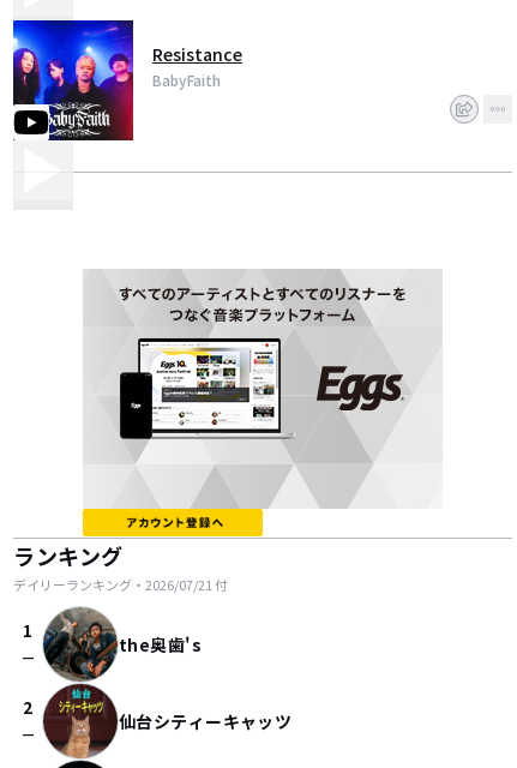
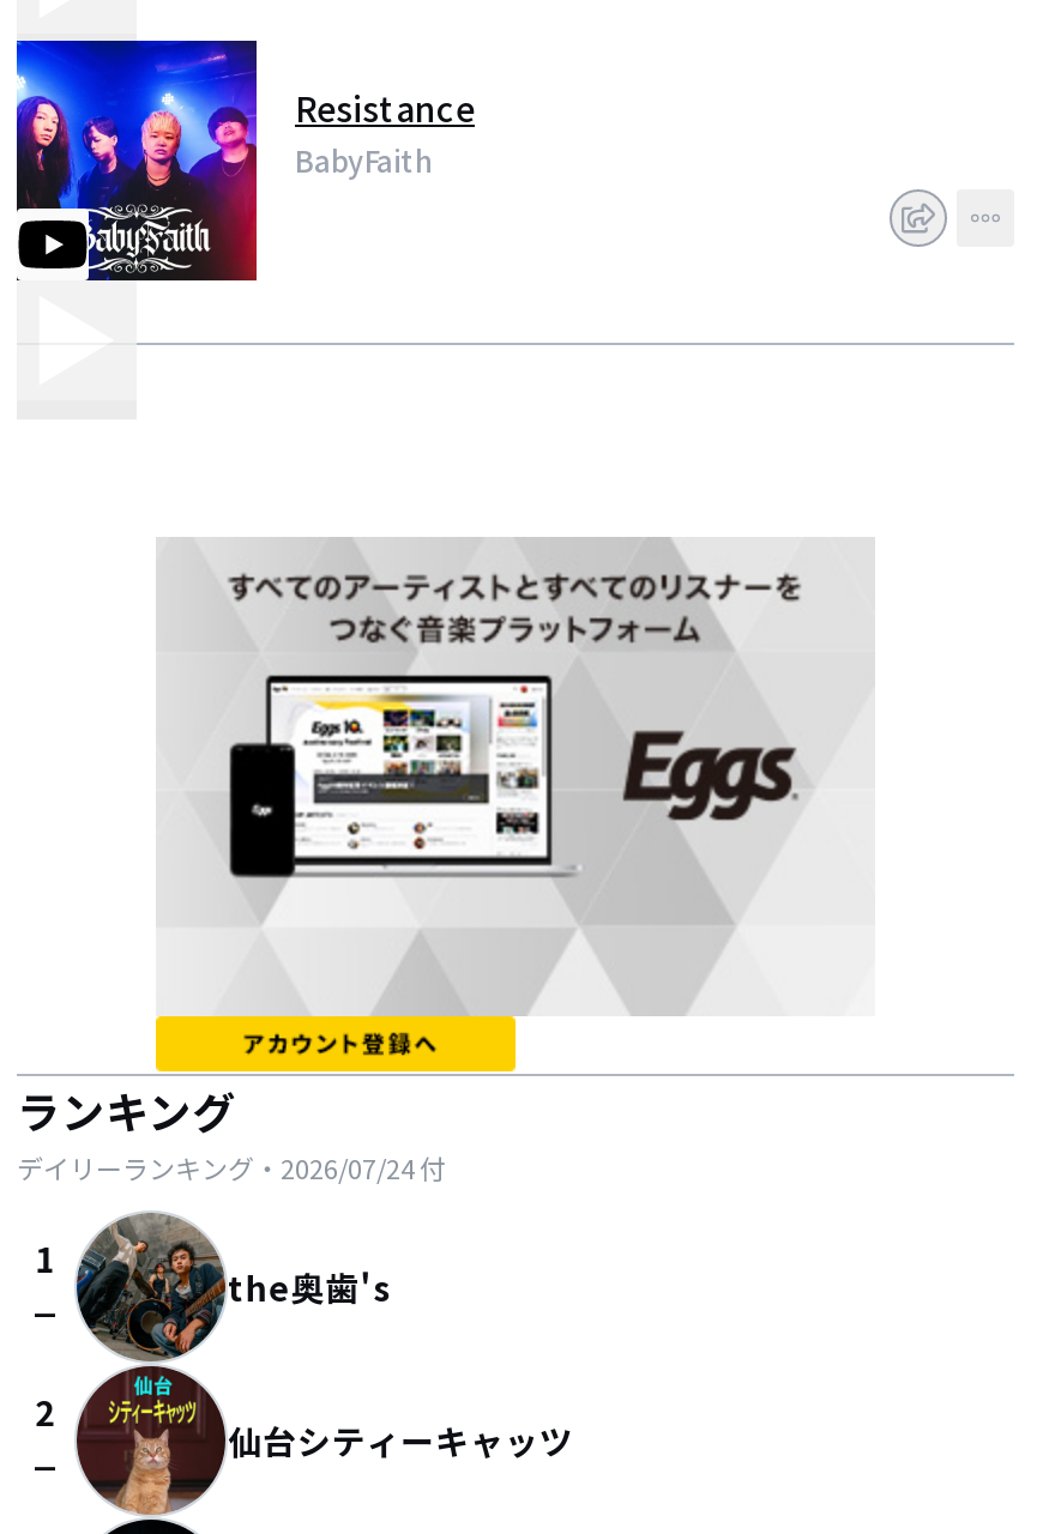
- デイリーランキング・2026/07/21付
+ デイリーランキング・2026/07/24付
